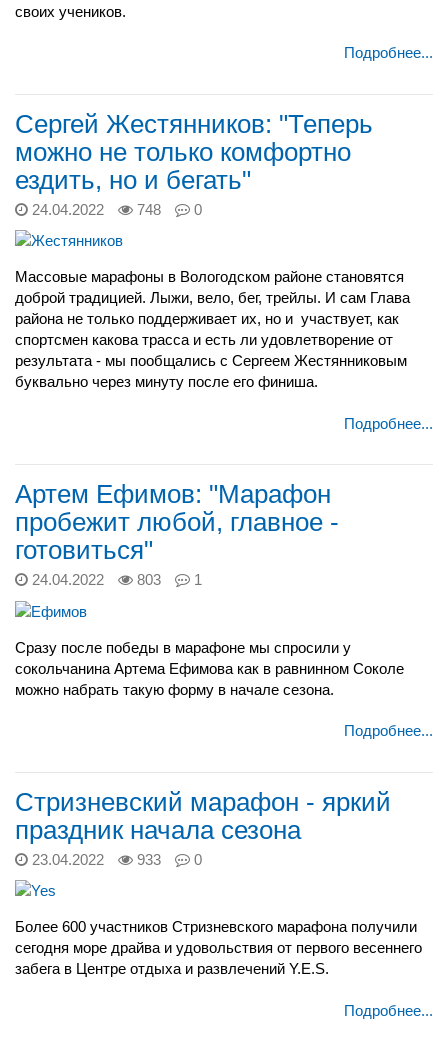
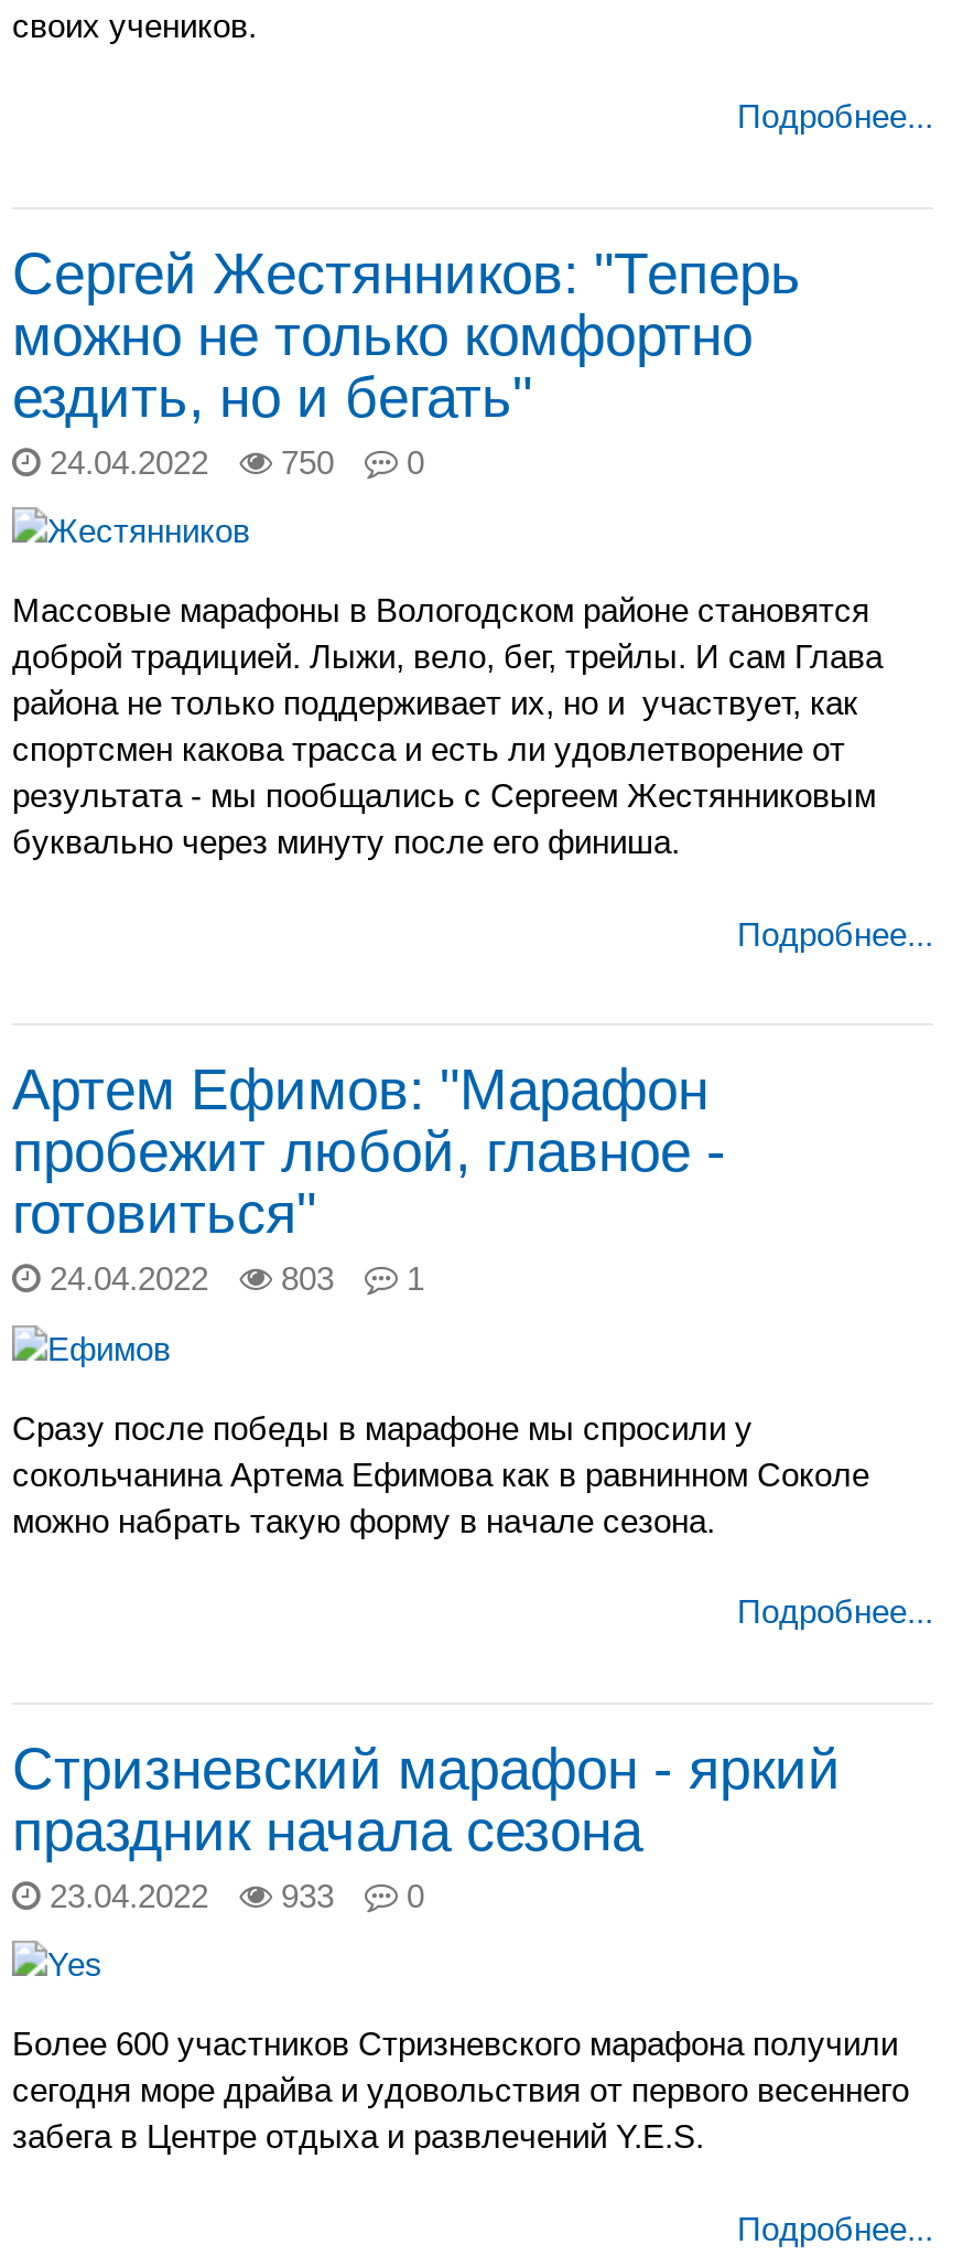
- 24.04.2022 748 0
+ 24.04.2022 750 0
